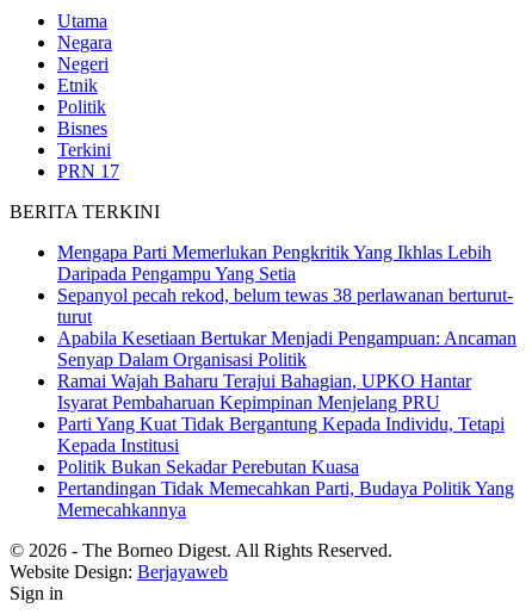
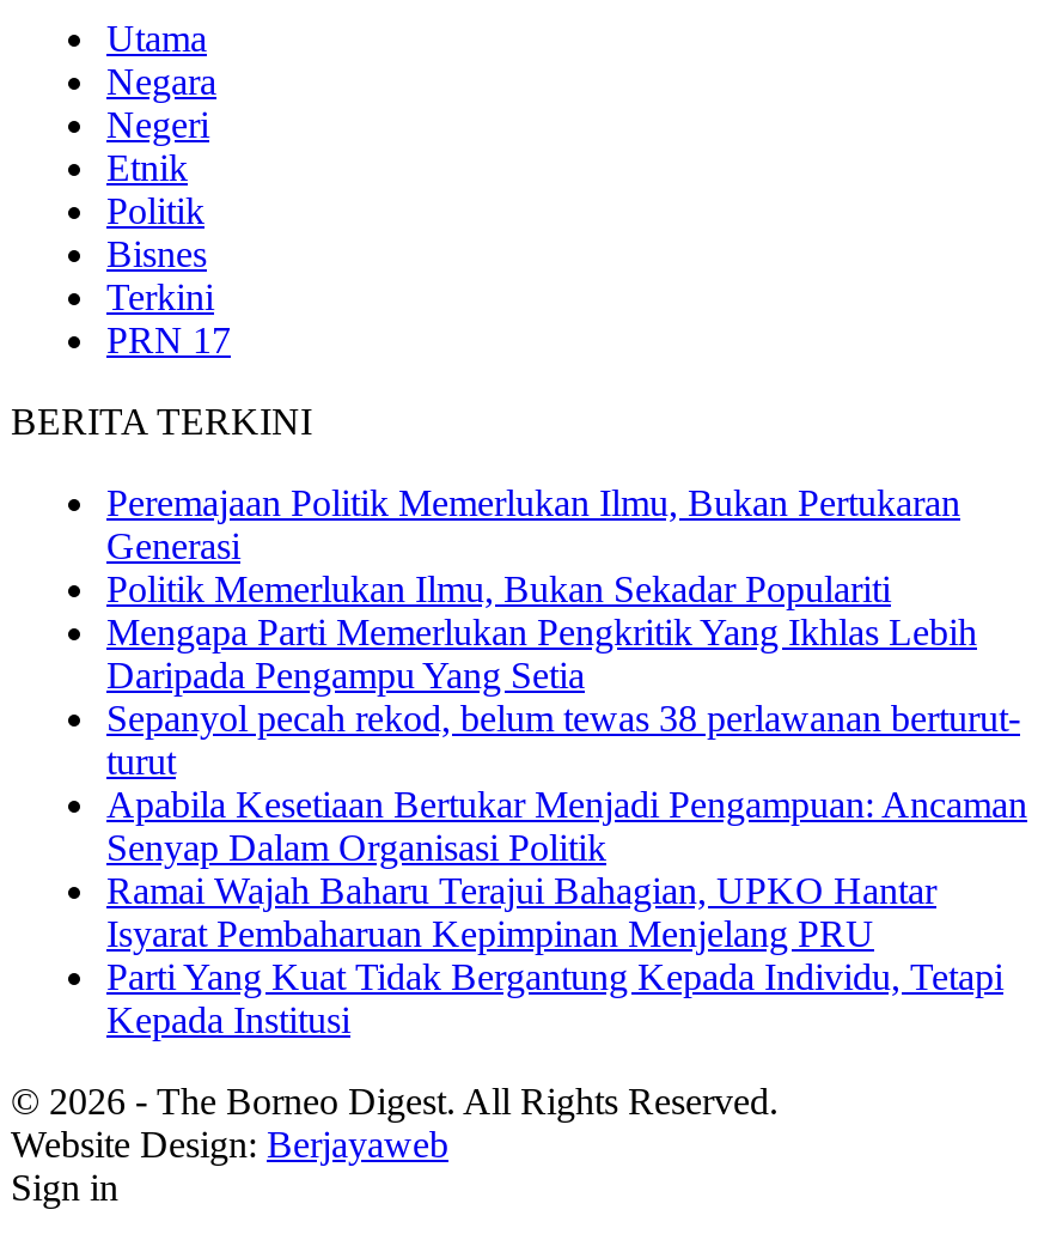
+ Peremajaan Politik Memerlukan Ilmu, Bukan Pertukaran
+ Generasi
+ Politik Memerlukan Ilmu, Bukan Sekadar Populariti

moved down: Mengapa Parti Memerlukan Pengkritik Yang Ikhlas Lebih | Daripada Pengampu Yang Setia | Sepanyol pecah rekod, belum tewas 38 perlawanan berturut- | ... | Parti Yang Kuat Tidak Bergantung Kepada Individu, Tetapi | Kepada Institusi

- Politik Bukan Sekadar Perebutan Kuasa
- Pertandingan Tidak Memecahkan Parti, Budaya Politik Yang
- Memecahkannya
